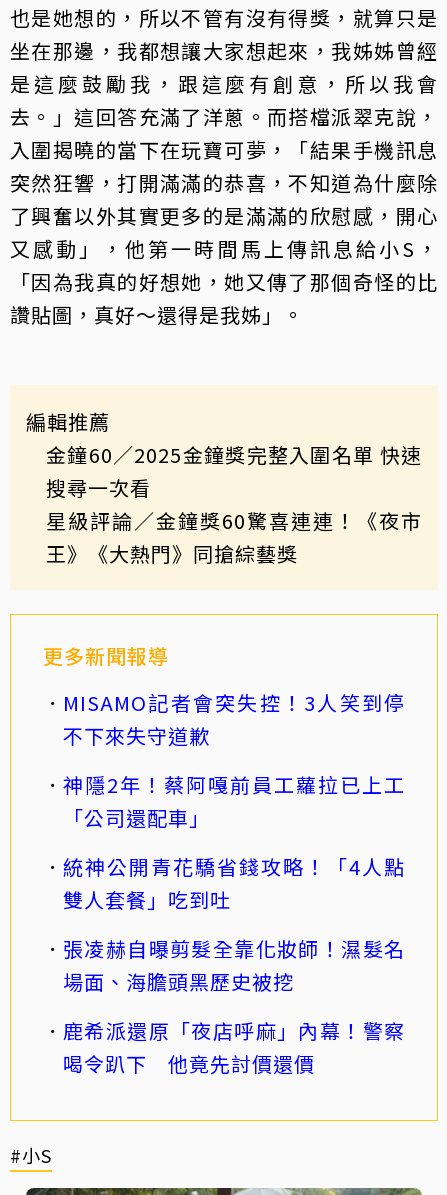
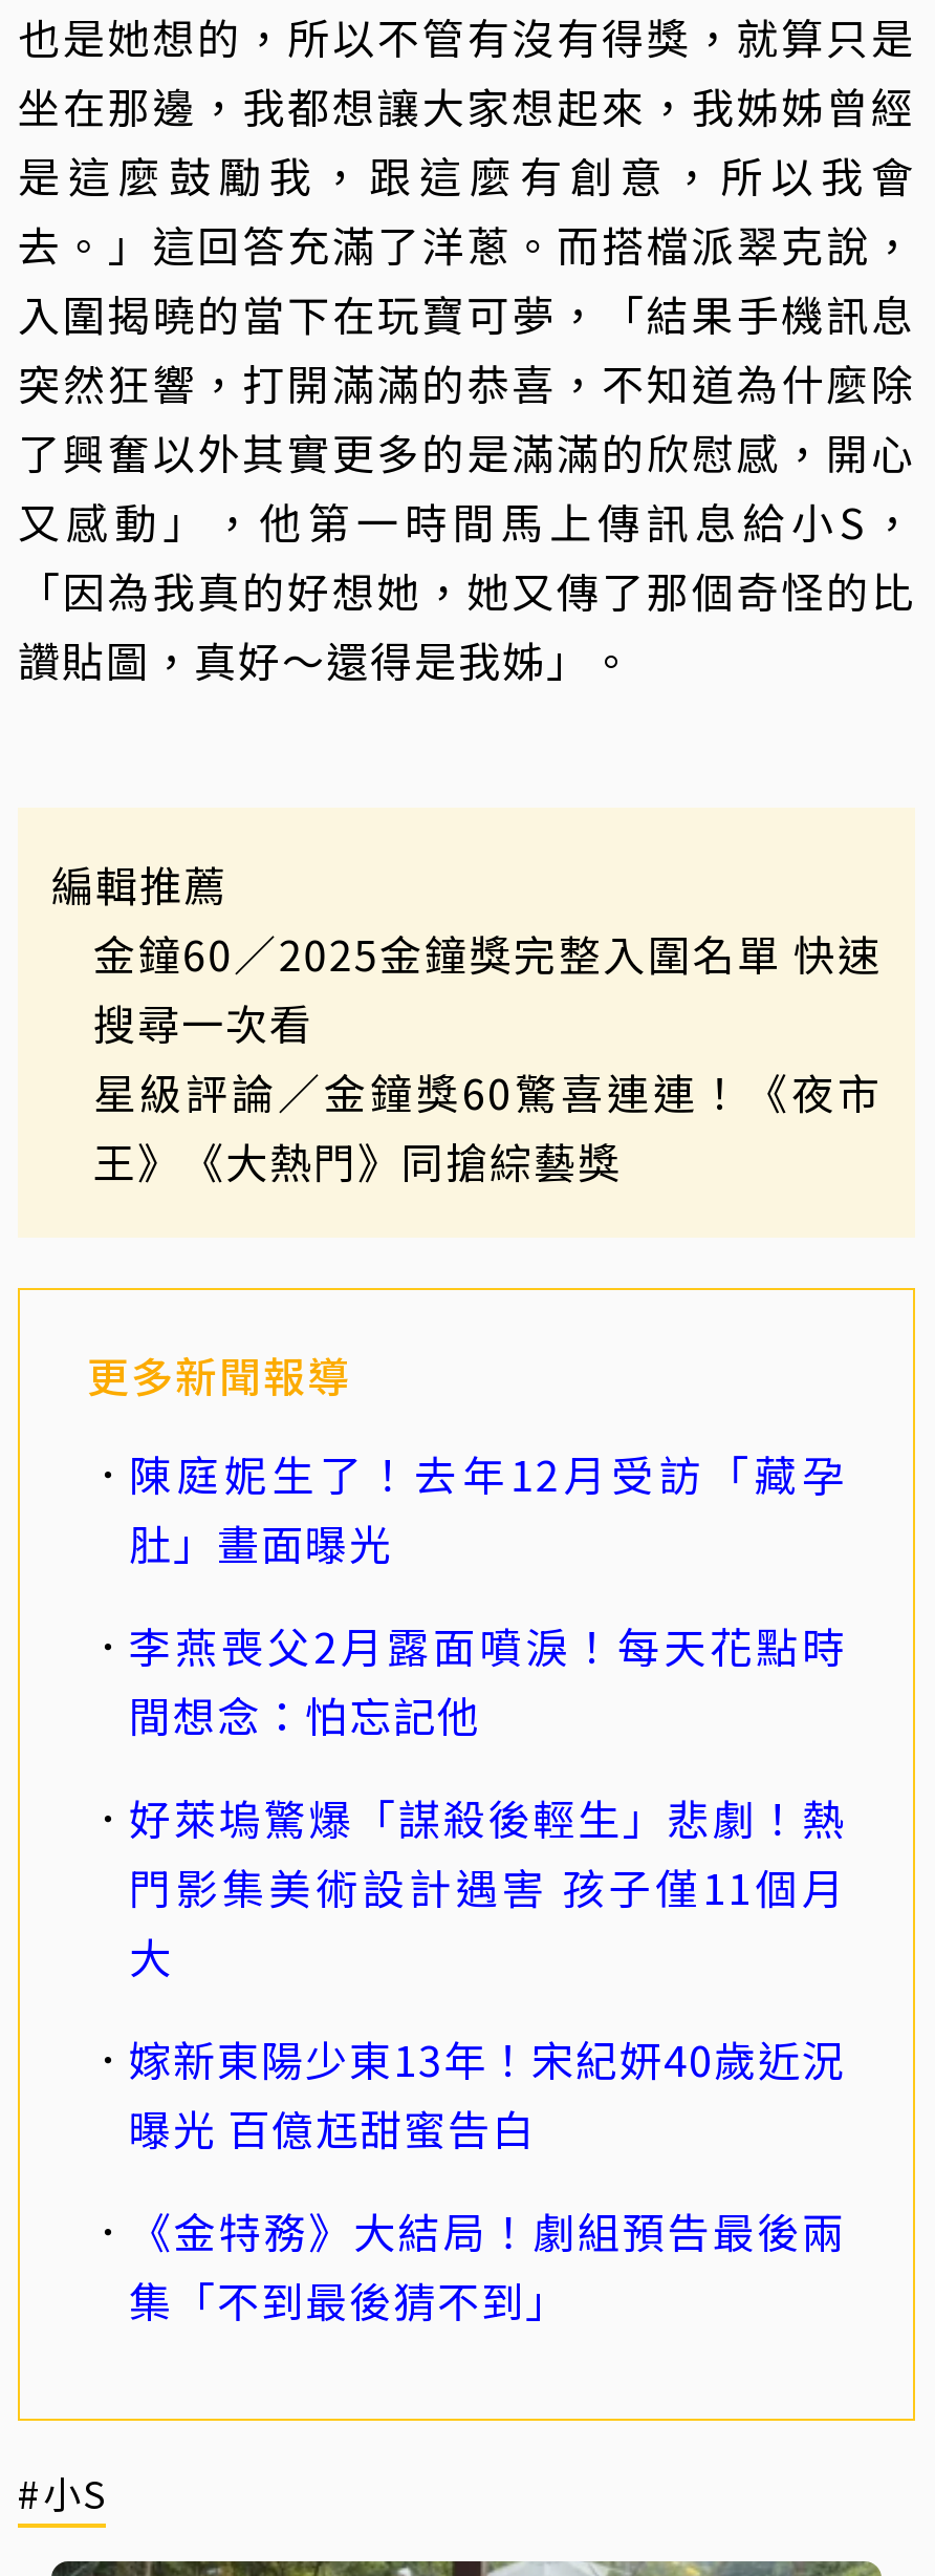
- MISAMO記者會突失控！3人笑到停
- 不下來失守道歉
+ 陳庭妮生了！去年12月受訪「藏孕
+ 肚」畫面曝光

- 神隱2年！蔡阿嘎前員工蘿拉已上工
- 「公司還配車」
+ 李燕喪父2月露面噴淚！每天花點時
+ 間想念：怕忘記他

- 統神公開青花驕省錢攻略！「4人點
- 雙人套餐」吃到吐
+ 好萊塢驚爆「謀殺後輕生」悲劇！熱
+ 門影集美術設計遇害 孩子僅11個月
+ 大

- 張凌赫自曝剪髮全靠化妝師！濕髮名
- 場面、海膽頭黑歷史被挖
+ 嫁新東陽少東13年！宋紀妍40歲近況
+ 曝光 百億尪甜蜜告白

- 鹿希派還原「夜店呼麻」內幕！警察
- 喝令趴下 他竟先討價還價
+ 《金特務》大結局！劇組預告最後兩
+ 集「不到最後猜不到」
